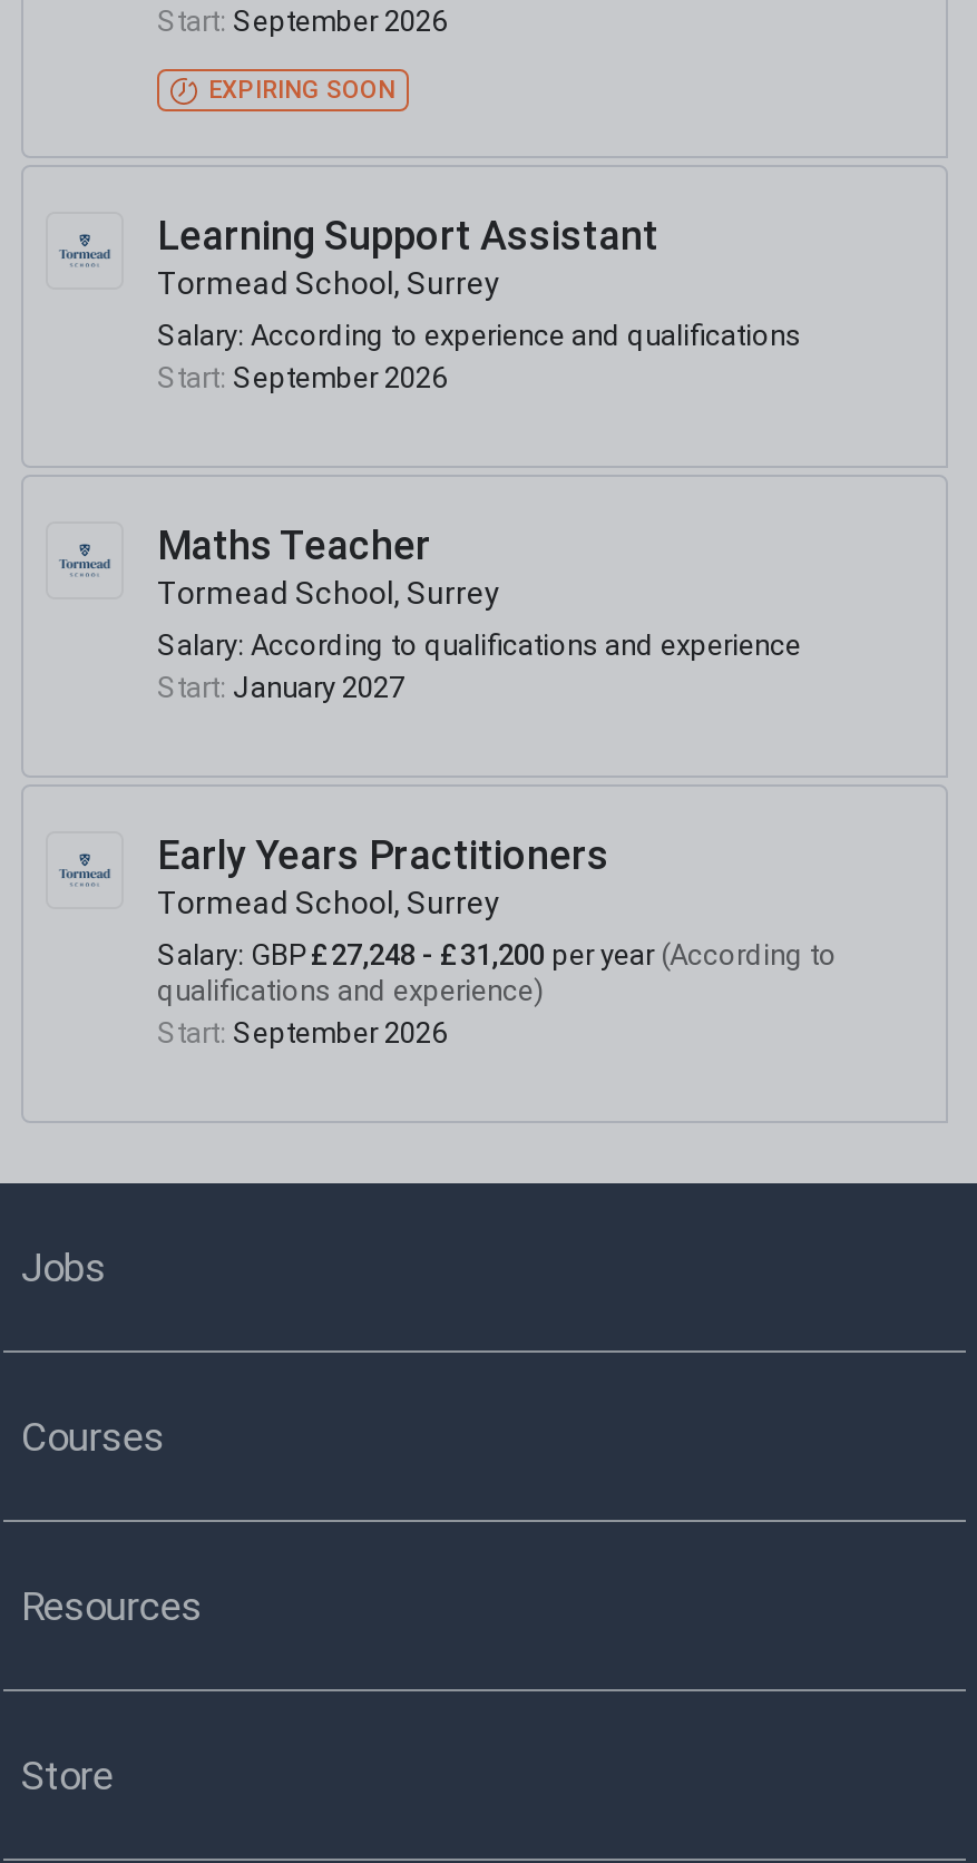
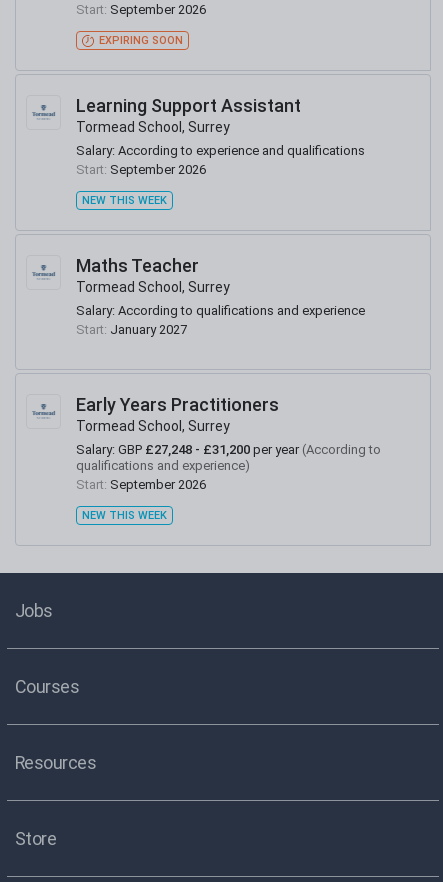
+ NEW THIS WEEK

+ NEW THIS WEEK
